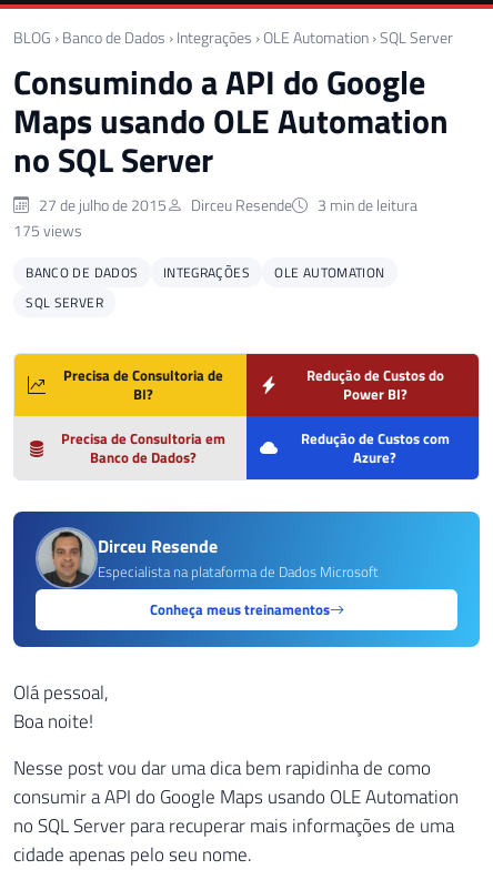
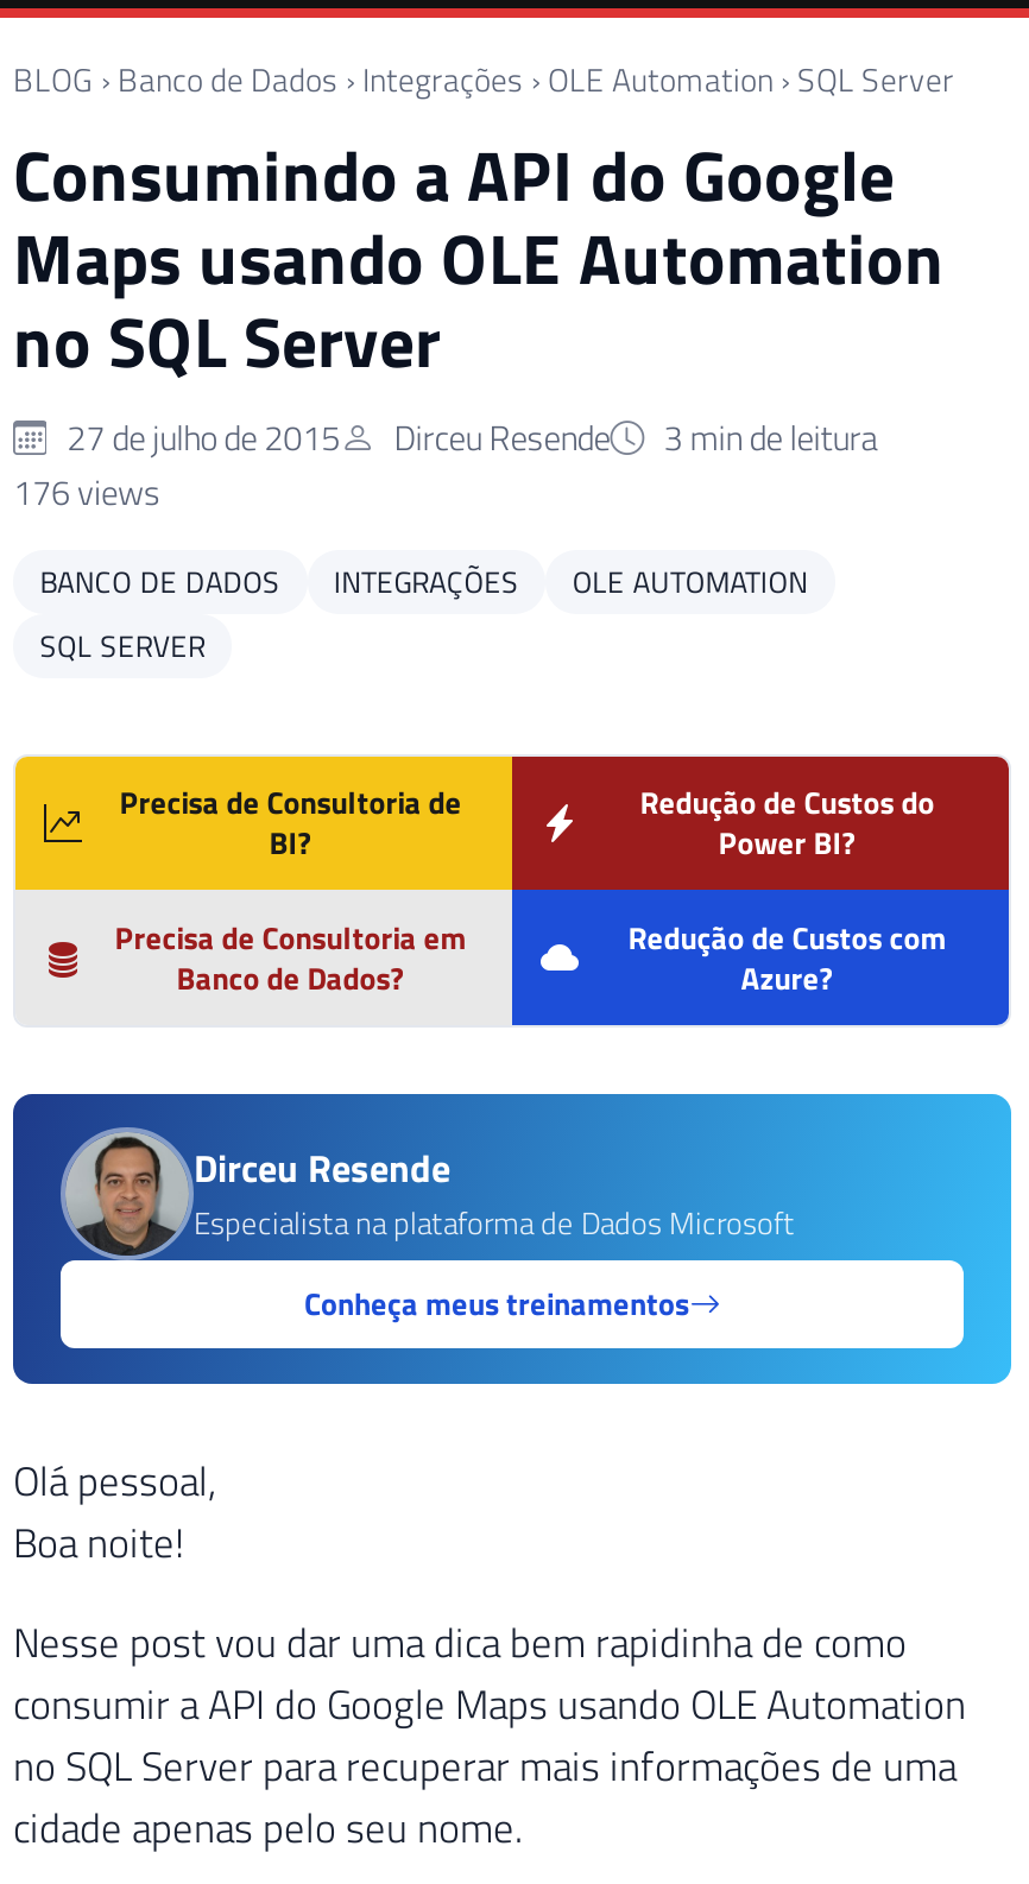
- 175 views
+ 176 views
